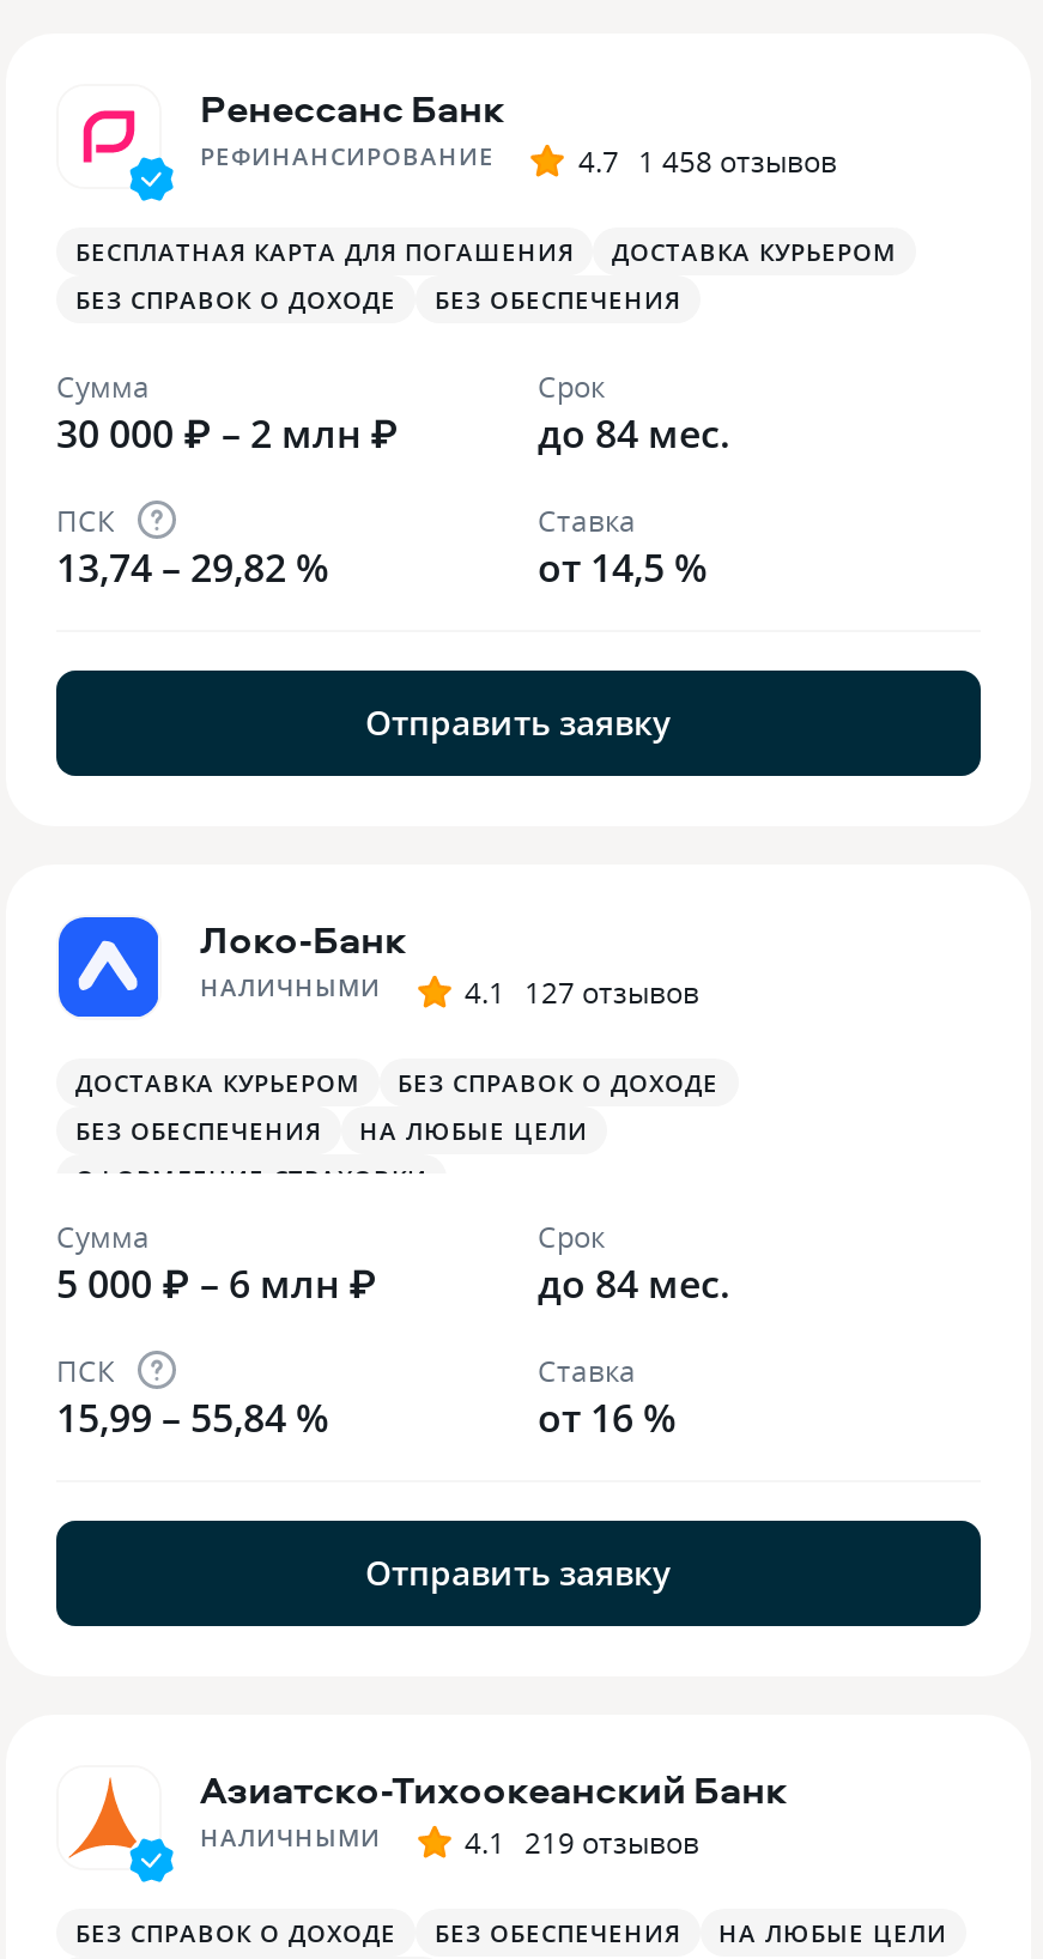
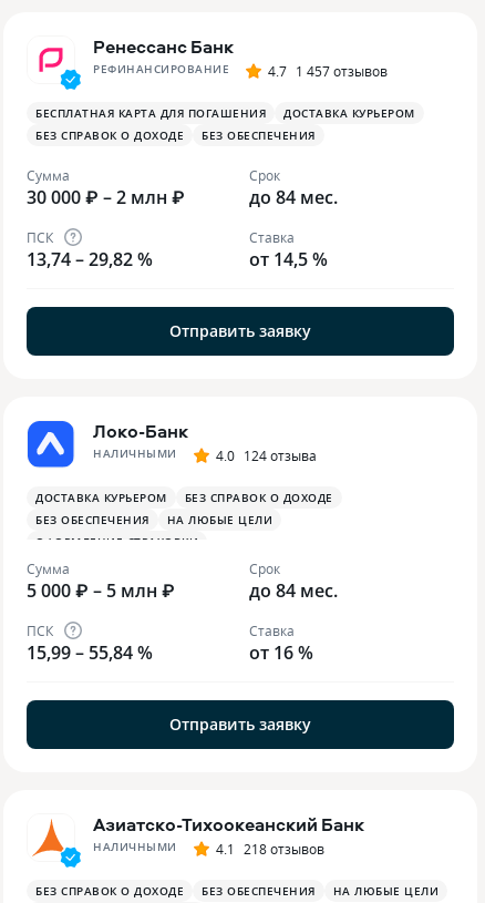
- 4.7 1 458 отзывов
+ 4.7 1 457 отзывов

- 4.1 127 отзывов
+ 4.0 124 отзыва

- 5 000 ₽ – 6 млн ₽
+ 5 000 ₽ – 5 млн ₽

- 4.1 219 отзывов
+ 4.1 218 отзывов
